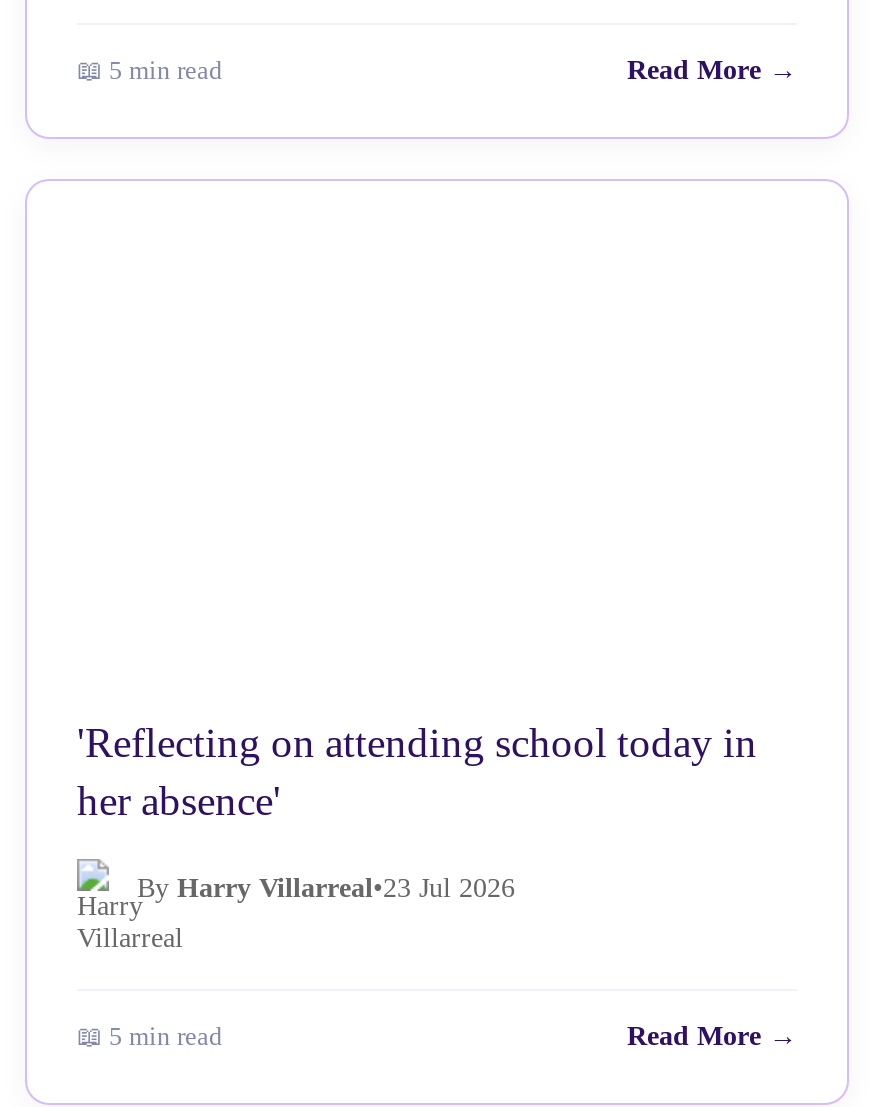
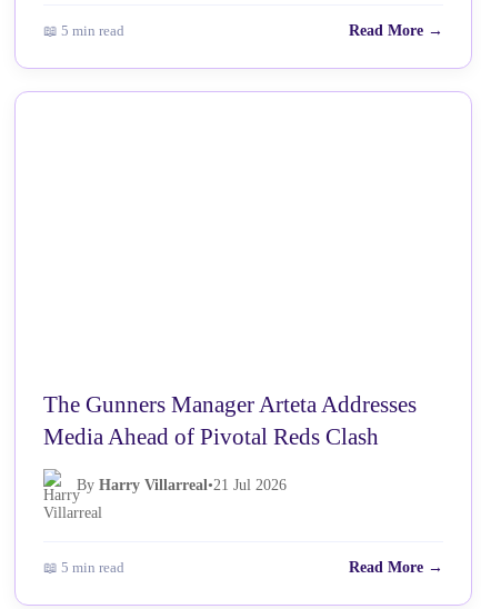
- 'Reflecting on attending school today in
- her absence'
+ The Gunners Manager Arteta Addresses
+ Media Ahead of Pivotal Reds Clash

- By Harry Villarreal•23 Jul 2026
+ By Harry Villarreal•21 Jul 2026
